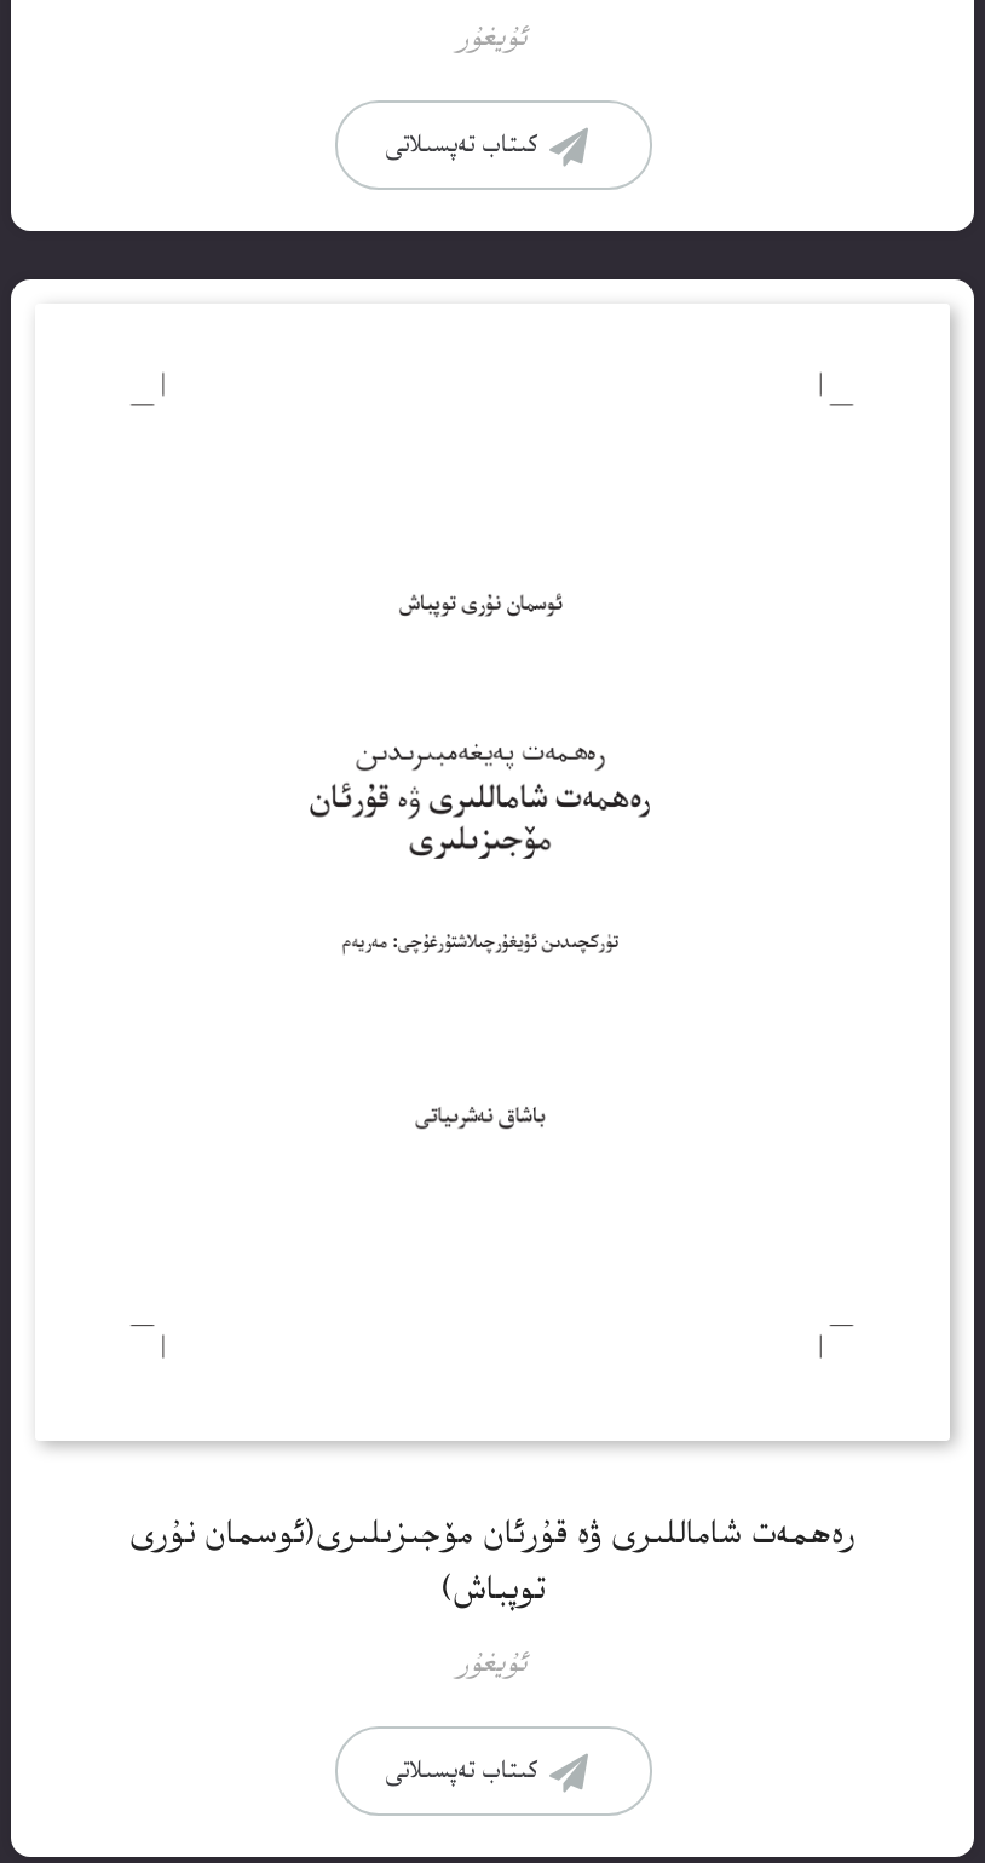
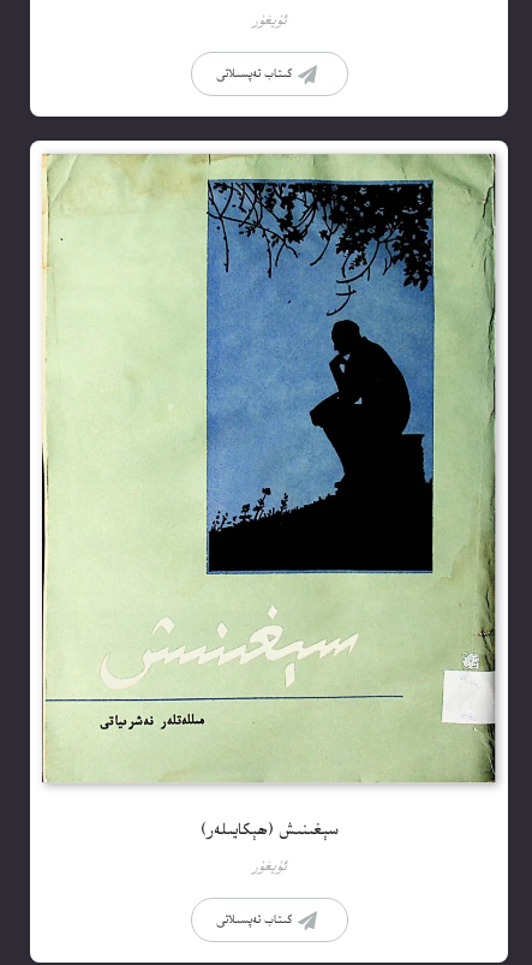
+ [image]

- رەھمەت شاماللىرى ۋە قۇرئان مۆجىزىلىرى(ئوسمان نۇرى
- توپباش)
+ سېغىنىش (ھېكايىلەر)
